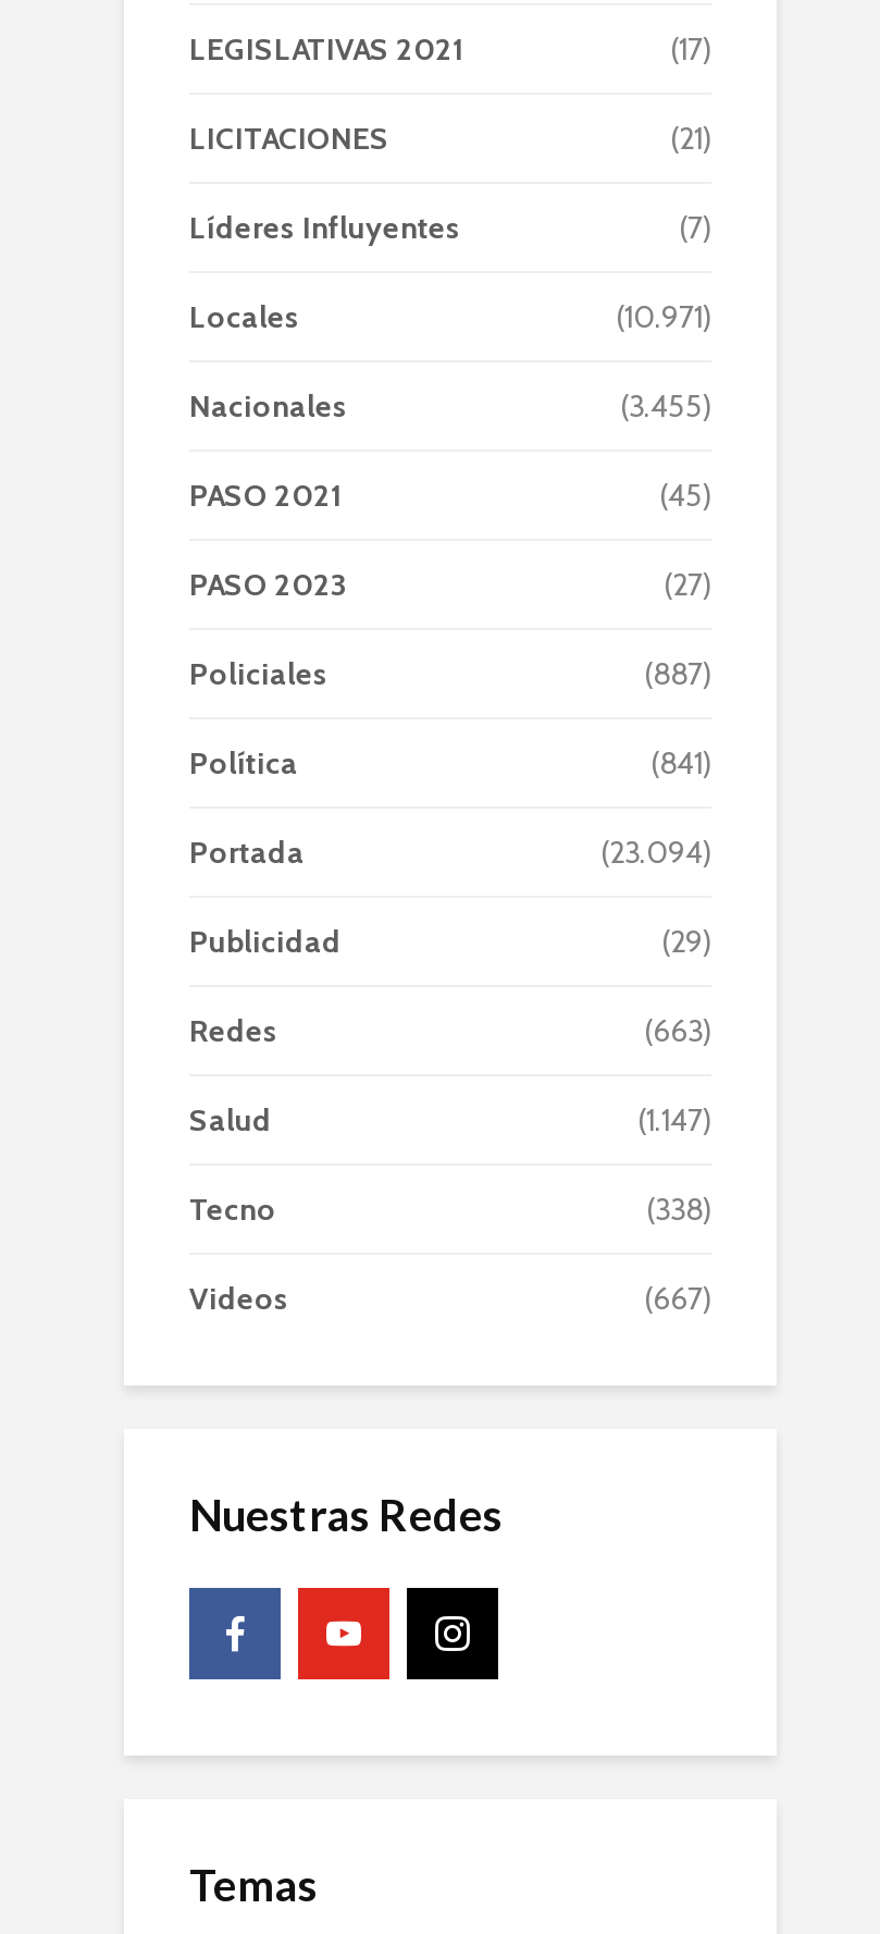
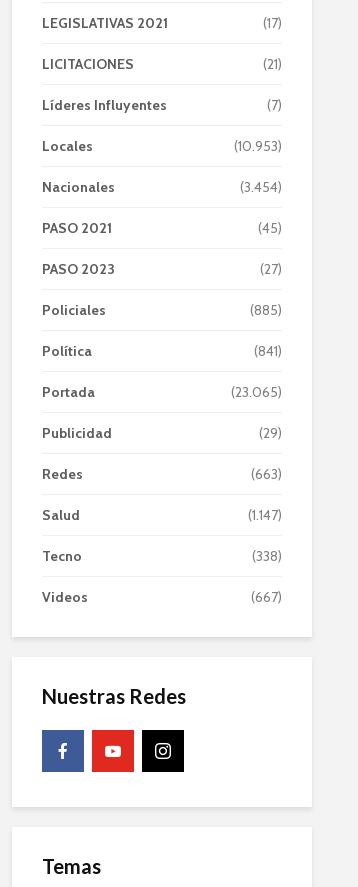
- (10.971)
+ (10.953)

- (3.455)
+ (3.454)

- (887)
+ (885)

- (23.094)
+ (23.065)
